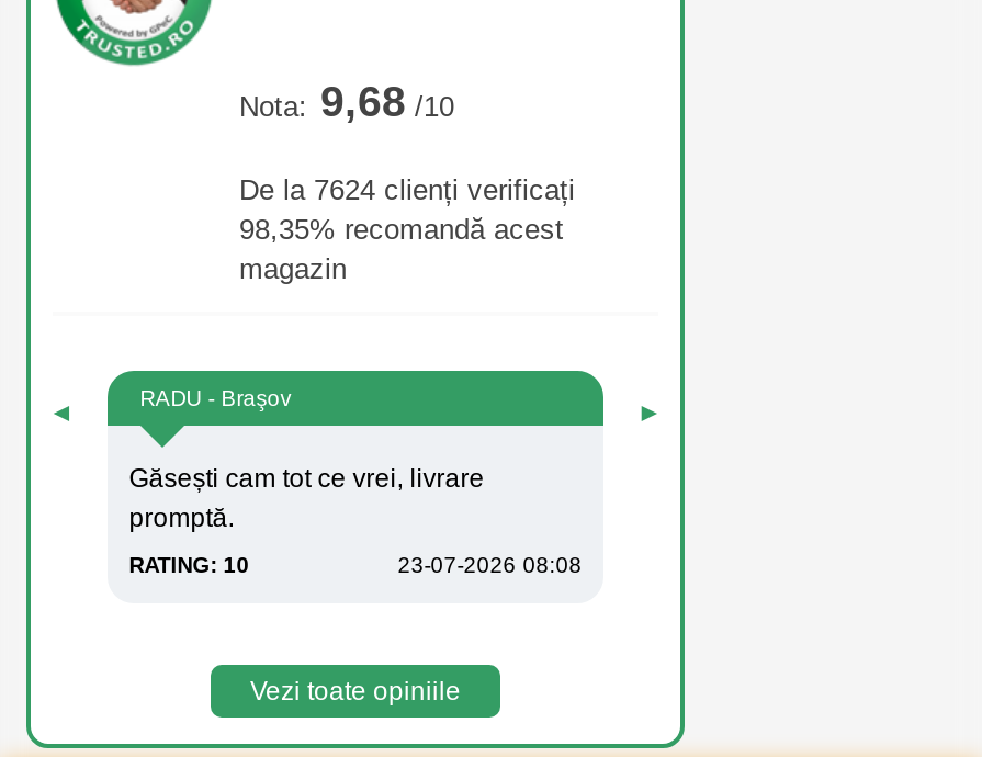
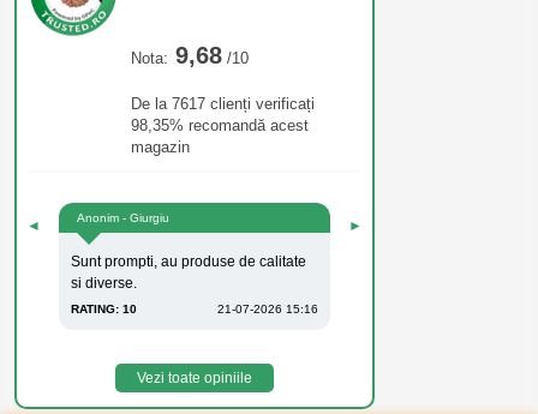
- De la 7624 clienți verificați
+ De la 7617 clienți verificați

- RADU - Braşov
+ Anonim - Giurgiu

- Găsești cam tot ce vrei, livrare
- promptă.
+ Sunt prompti, au produse de calitate
+ si diverse.

- 23-07-2026 08:08
+ 21-07-2026 15:16
